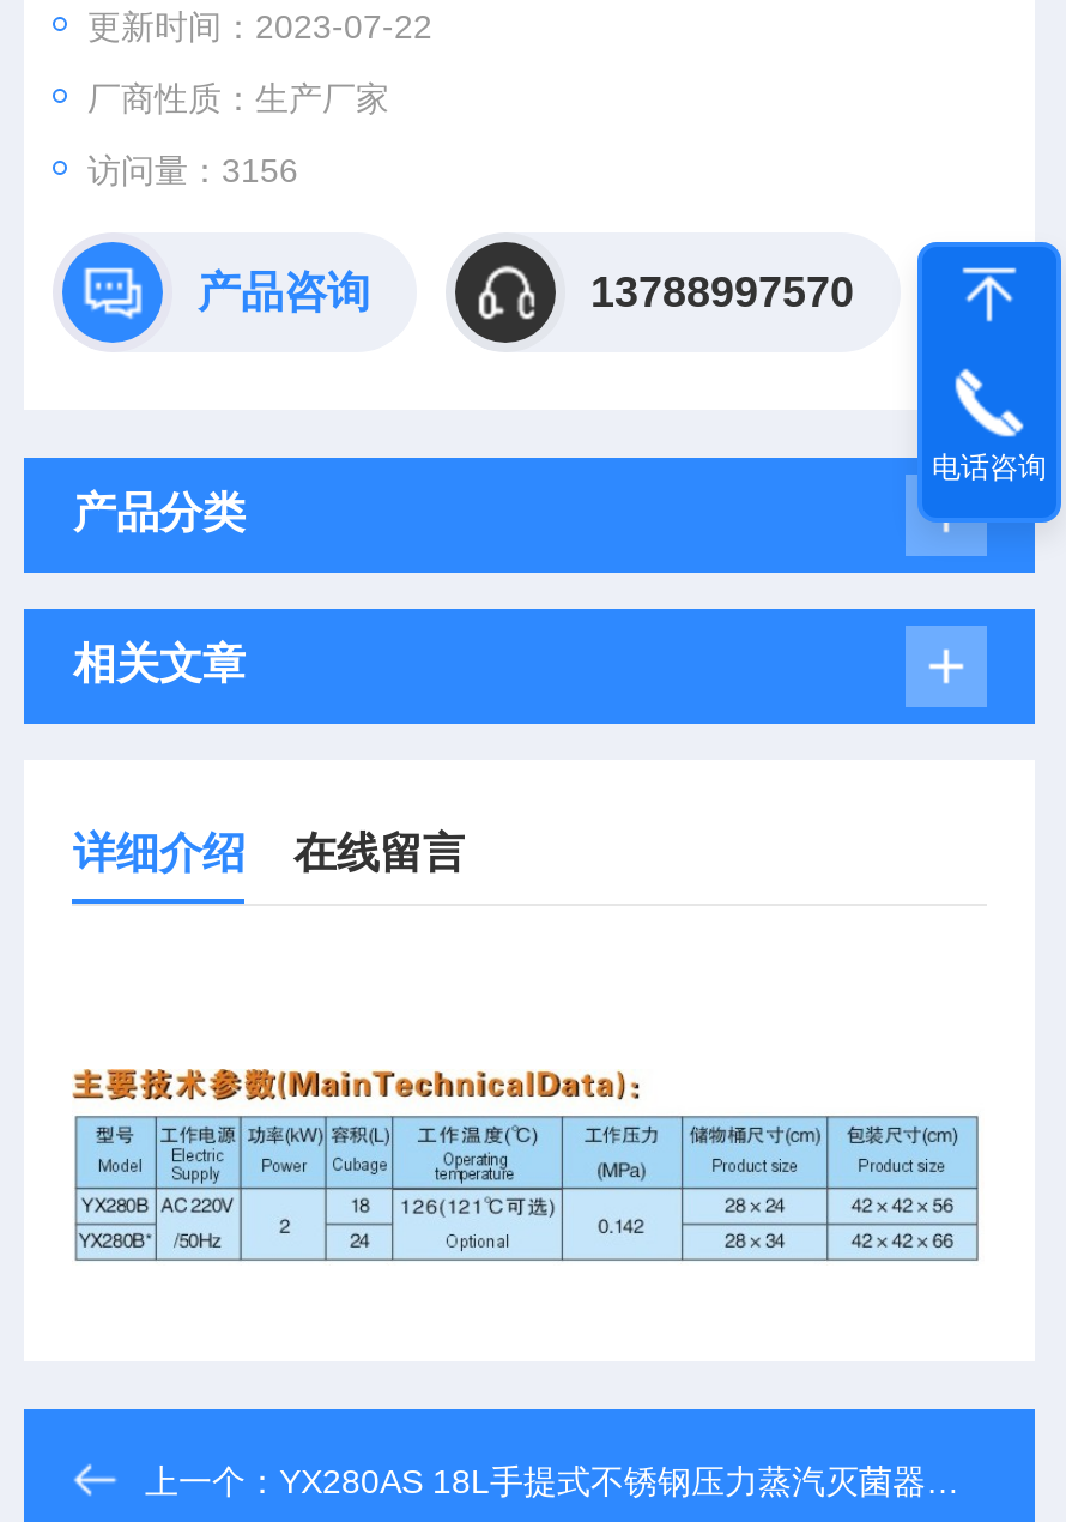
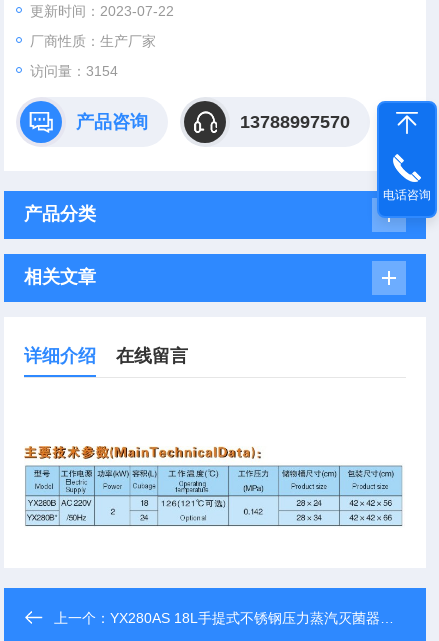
- 访问量：3156
+ 访问量：3154
